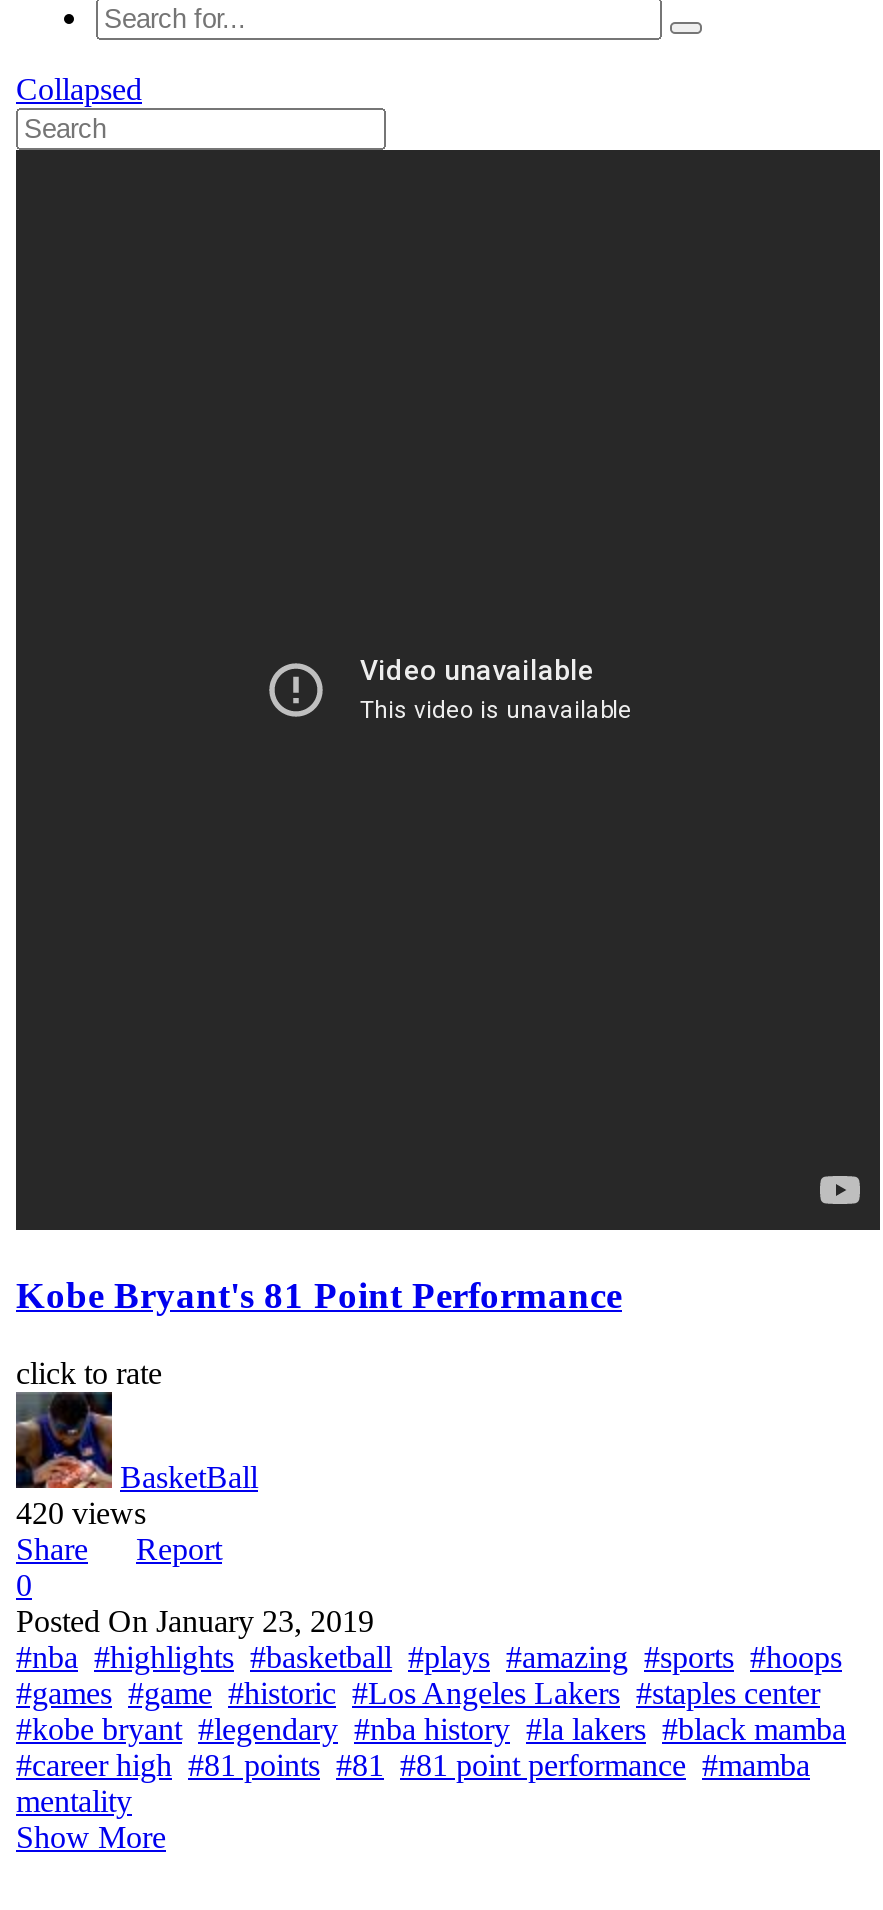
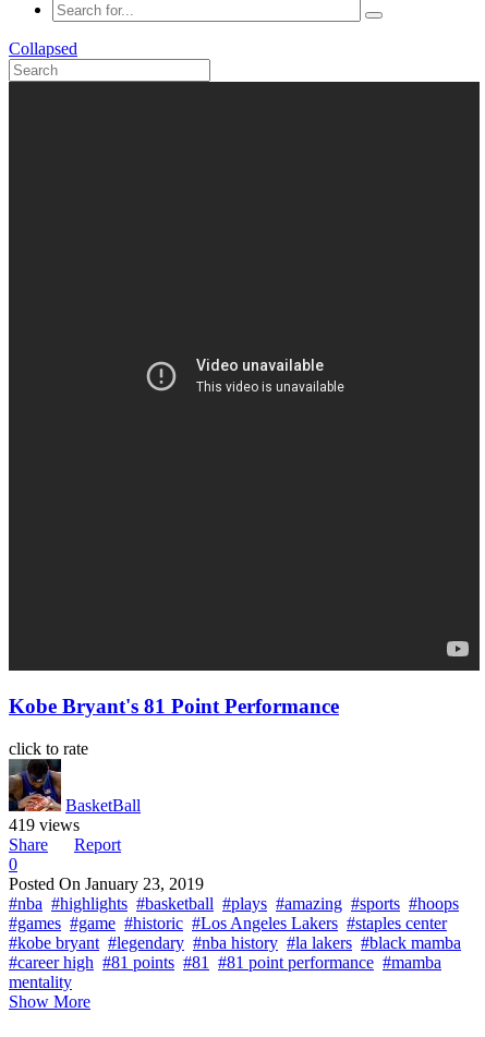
- 420 views
+ 419 views
